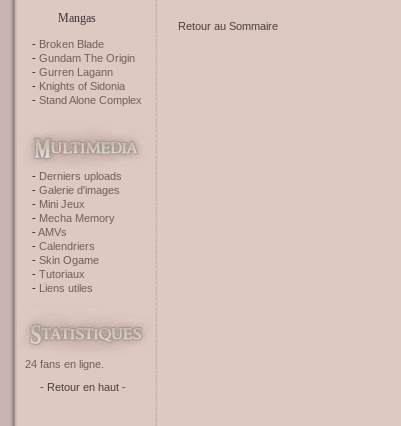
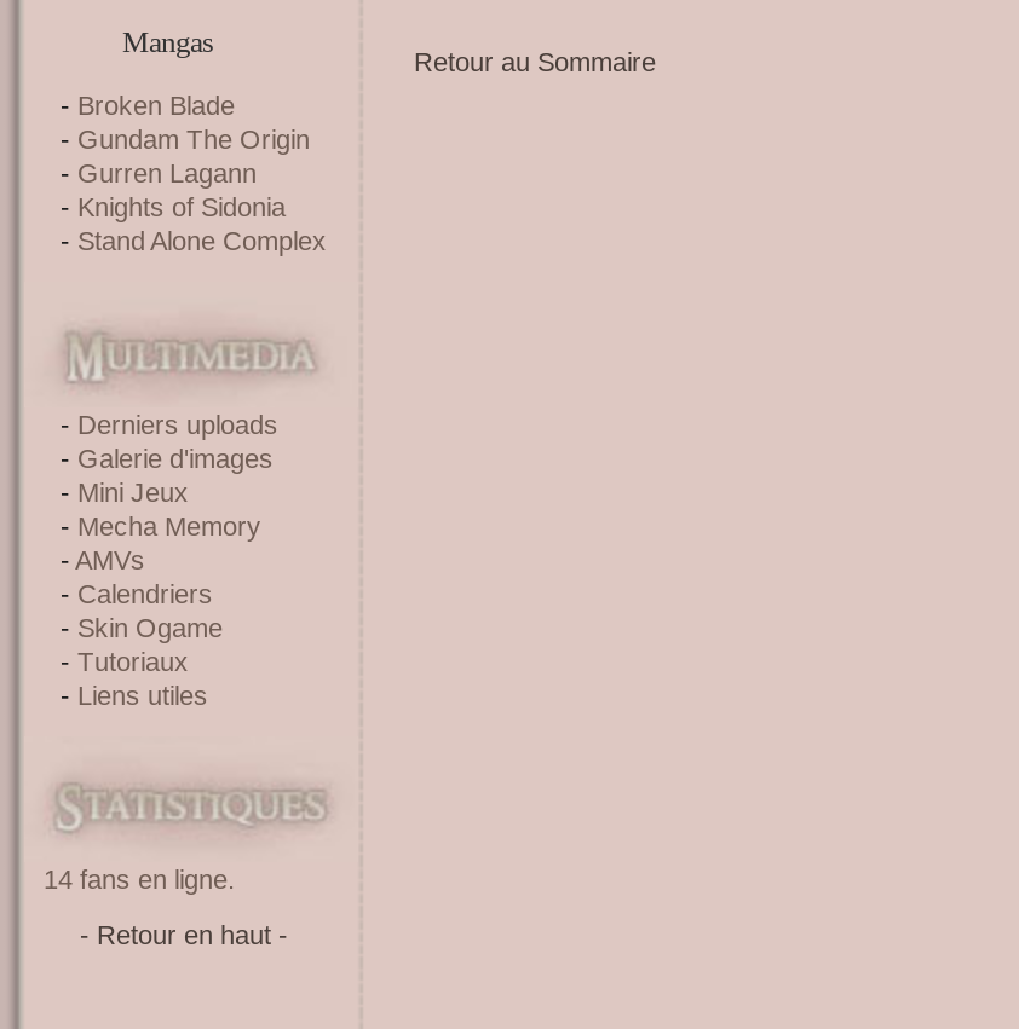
- 24 fans en ligne.
+ 14 fans en ligne.
